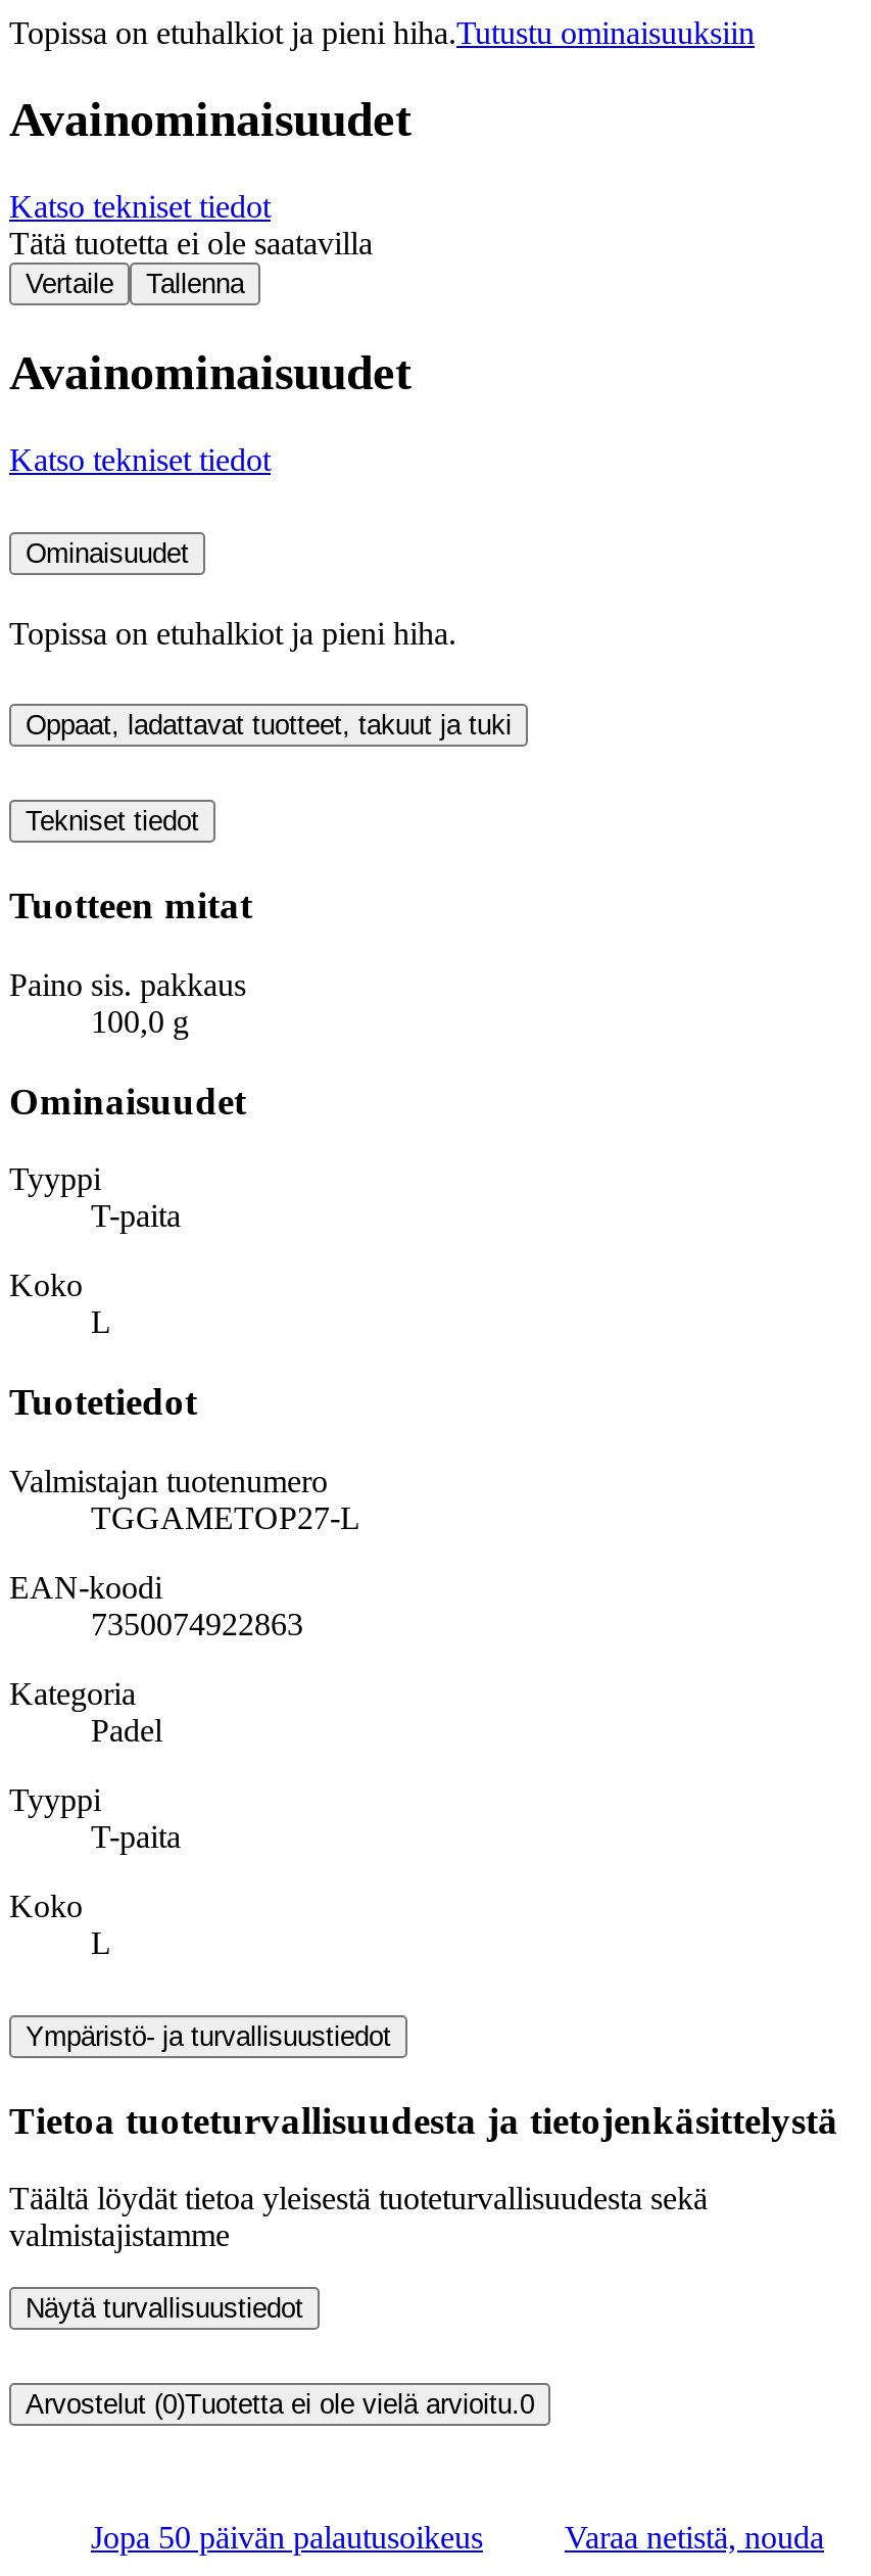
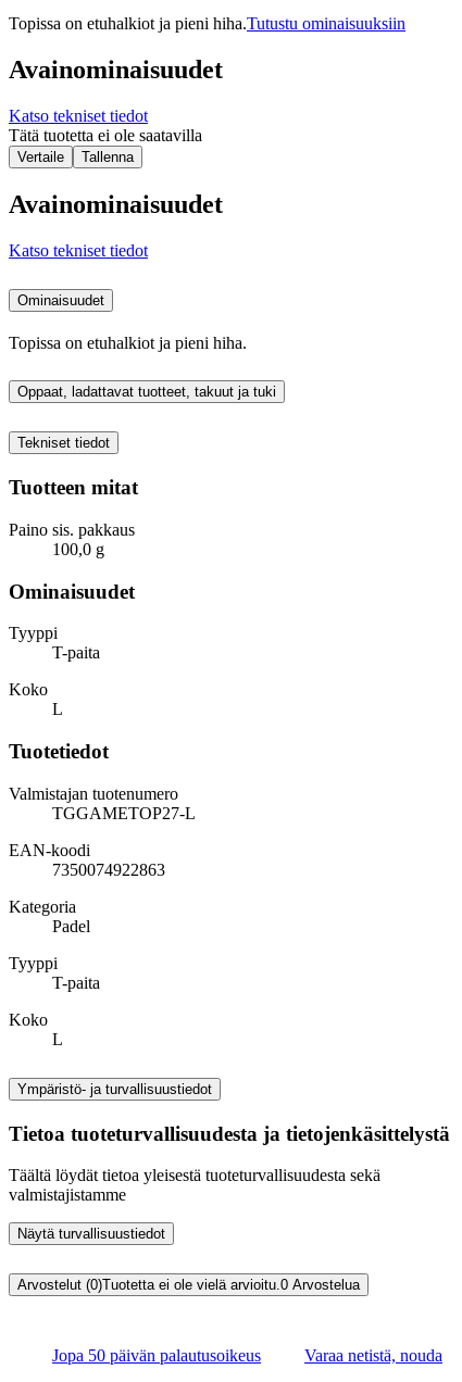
- Arvostelut (0)Tuotetta ei ole vielä arvioitu.0
+ Arvostelut (0)Tuotetta ei ole vielä arvioitu.0 Arvostelua
